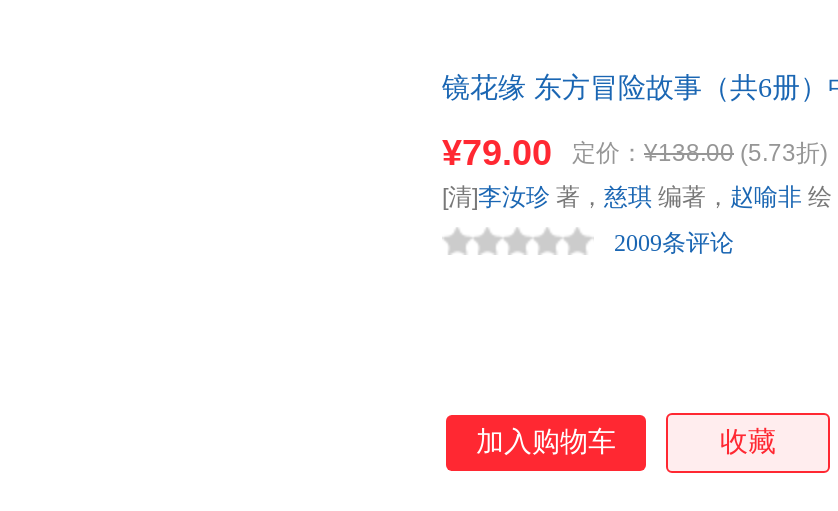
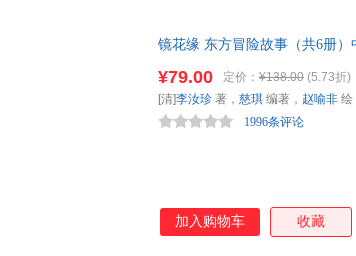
- 2009条评论
+ 1996条评论
